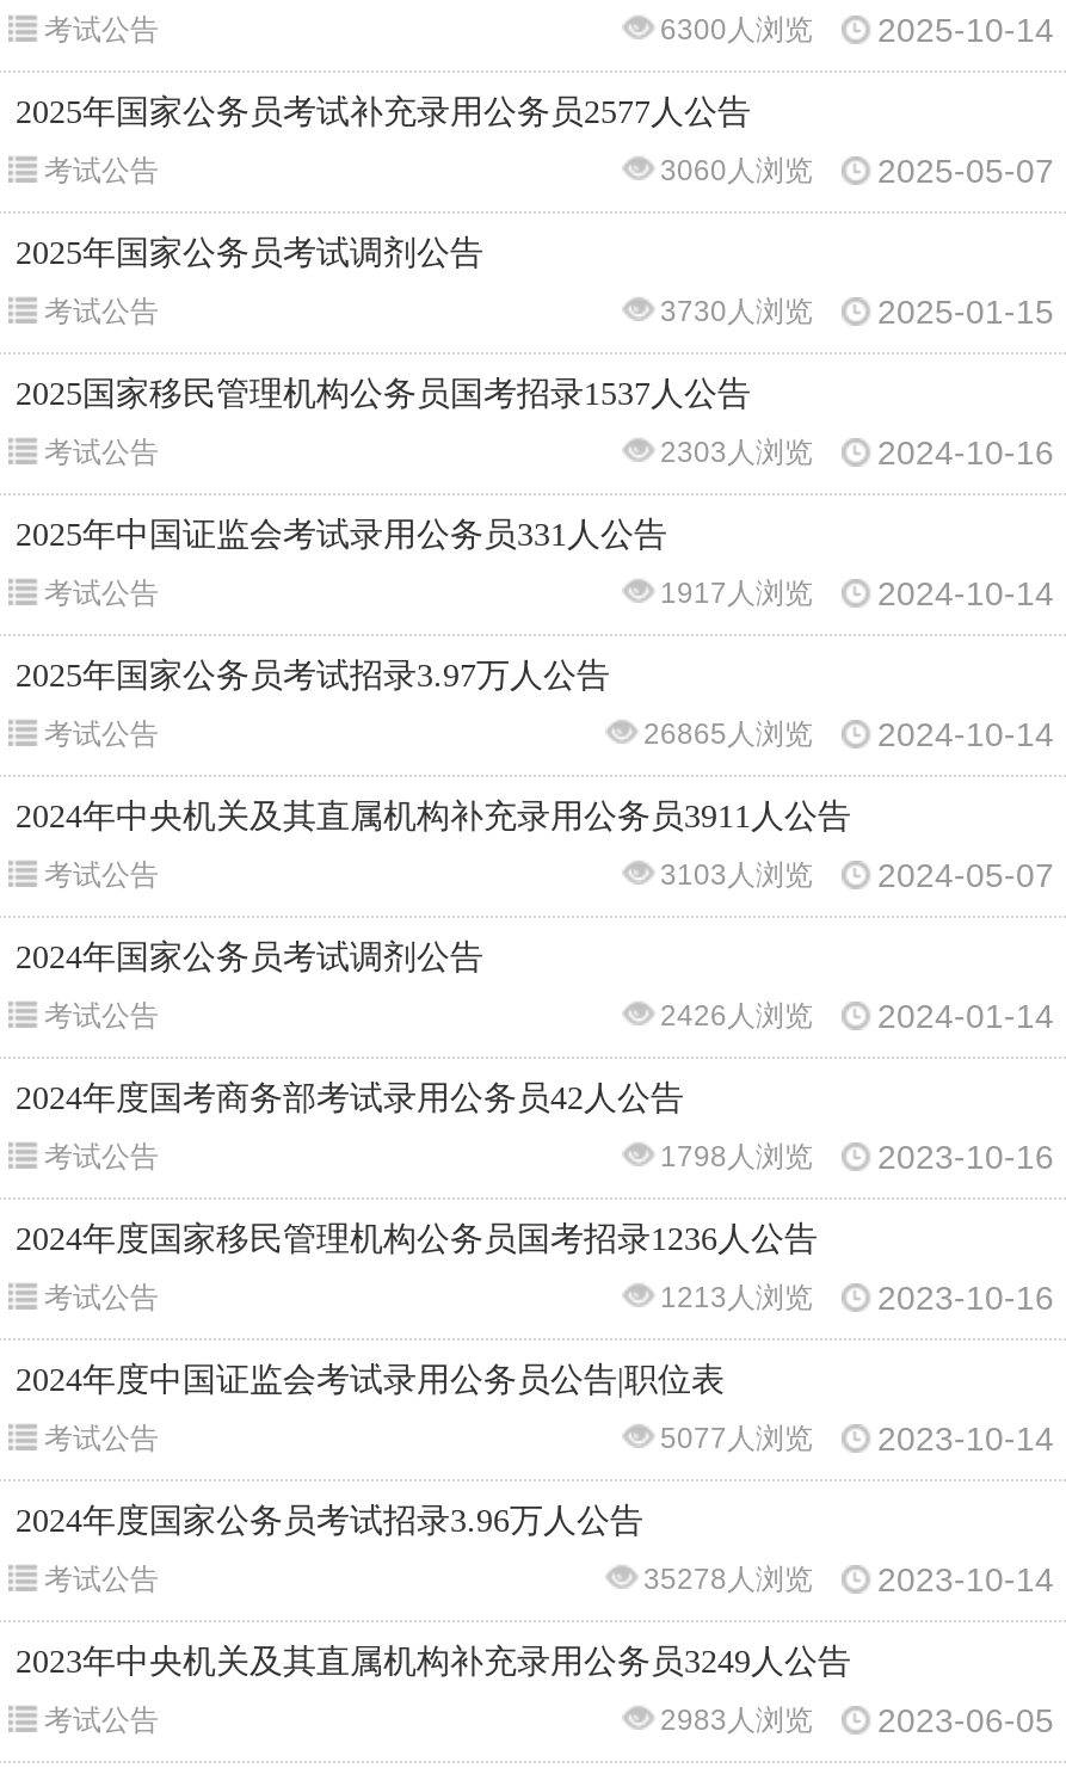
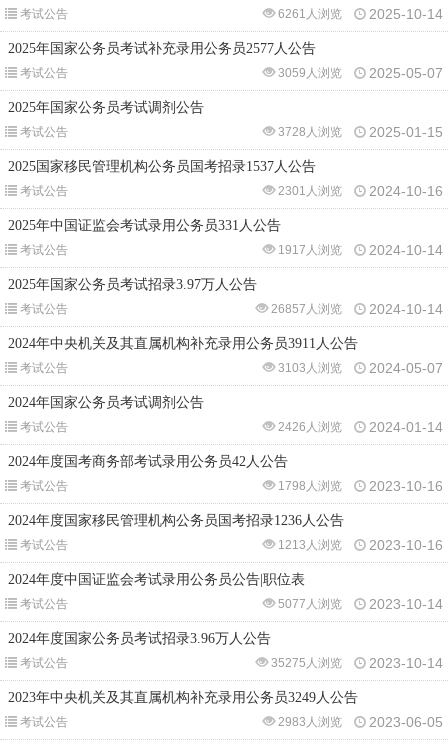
- 6300人浏览 2025-10-14
+ 6261人浏览 2025-10-14

- 3060人浏览 2025-05-07
+ 3059人浏览 2025-05-07

- 3730人浏览 2025-01-15
+ 3728人浏览 2025-01-15

- 2303人浏览 2024-10-16
+ 2301人浏览 2024-10-16

- 26865人浏览 2024-10-14
+ 26857人浏览 2024-10-14

- 35278人浏览 2023-10-14
+ 35275人浏览 2023-10-14
